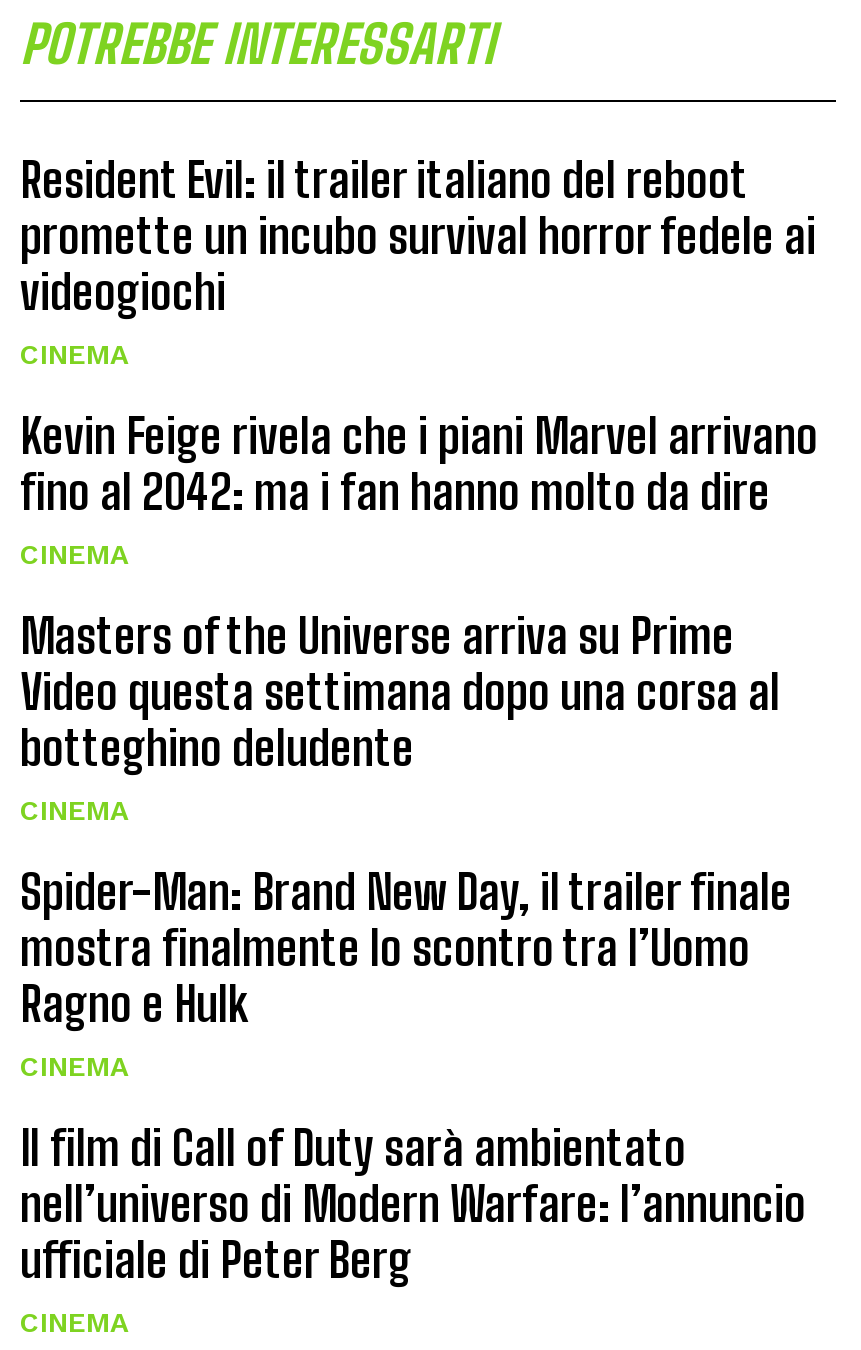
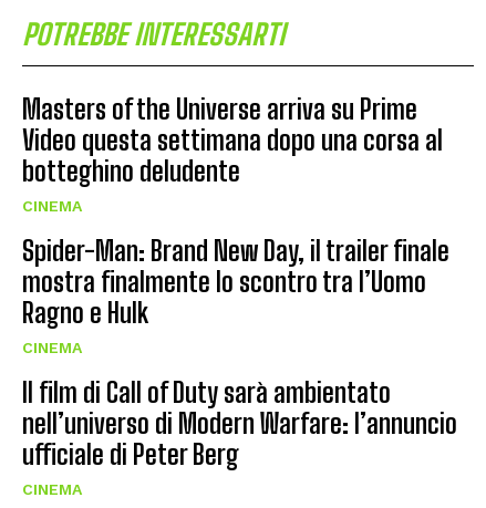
- Resident Evil: il trailer italiano del reboot
- promette un incubo survival horror fedele ai
- videogiochi
- CINEMA
- Kevin Feige rivela che i piani Marvel arrivano
- fino al 2042: ma i fan hanno molto da dire
- CINEMA
